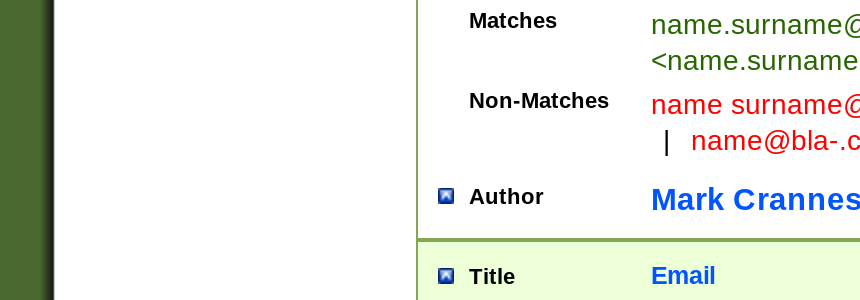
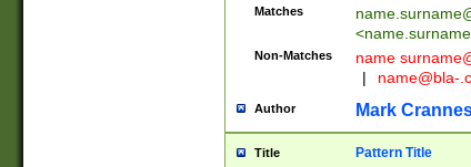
- Email
+ Pattern Title
